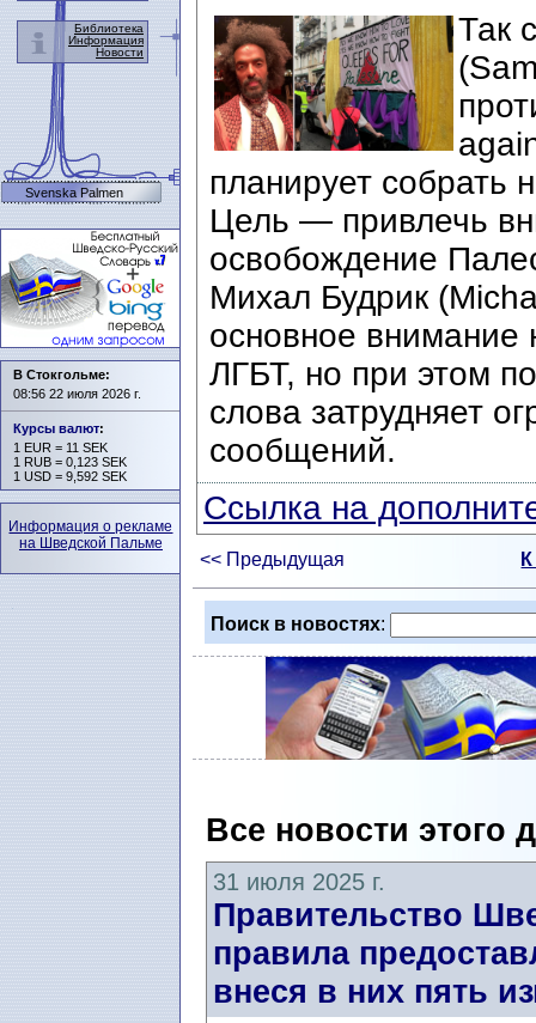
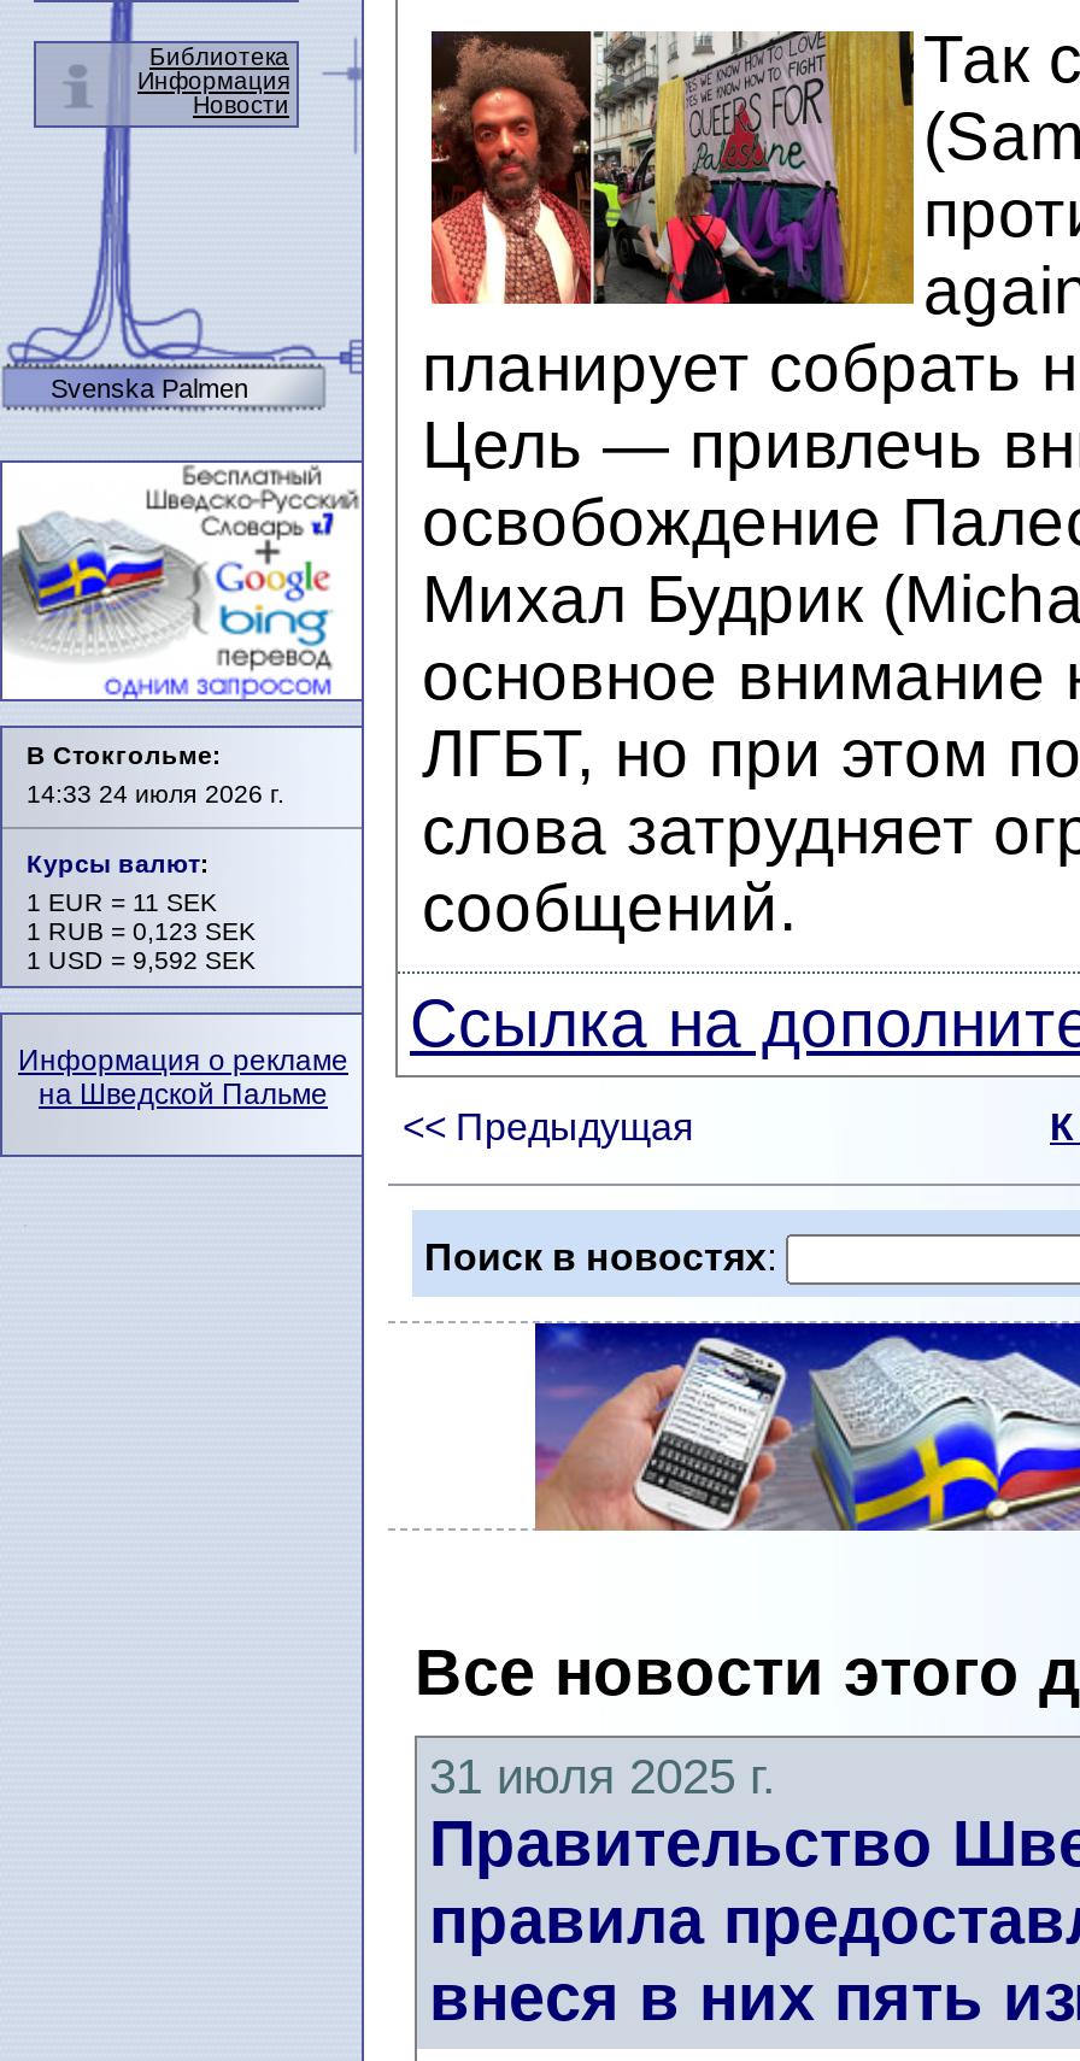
- 08:56 22 июля 2026 г.
+ 14:33 24 июля 2026 г.
